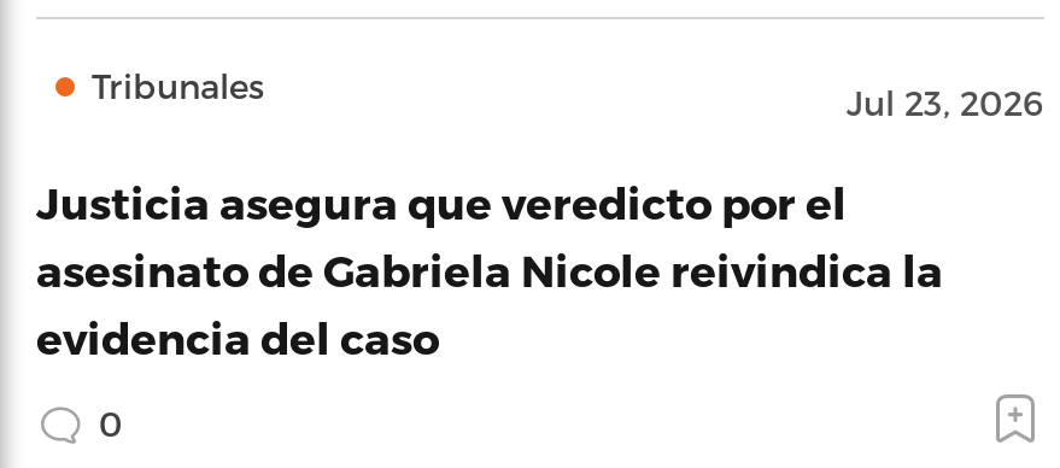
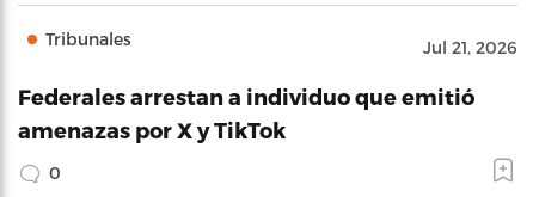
- Jul 23, 2026
+ Jul 21, 2026

- Justicia asegura que veredicto por el
- asesinato de Gabriela Nicole reivindica la
- evidencia del caso
+ Federales arrestan a individuo que emitió
+ amenazas por X y TikTok
